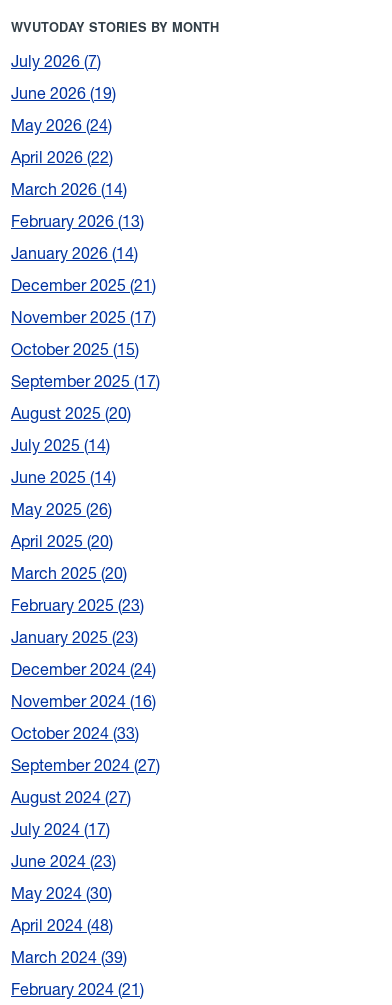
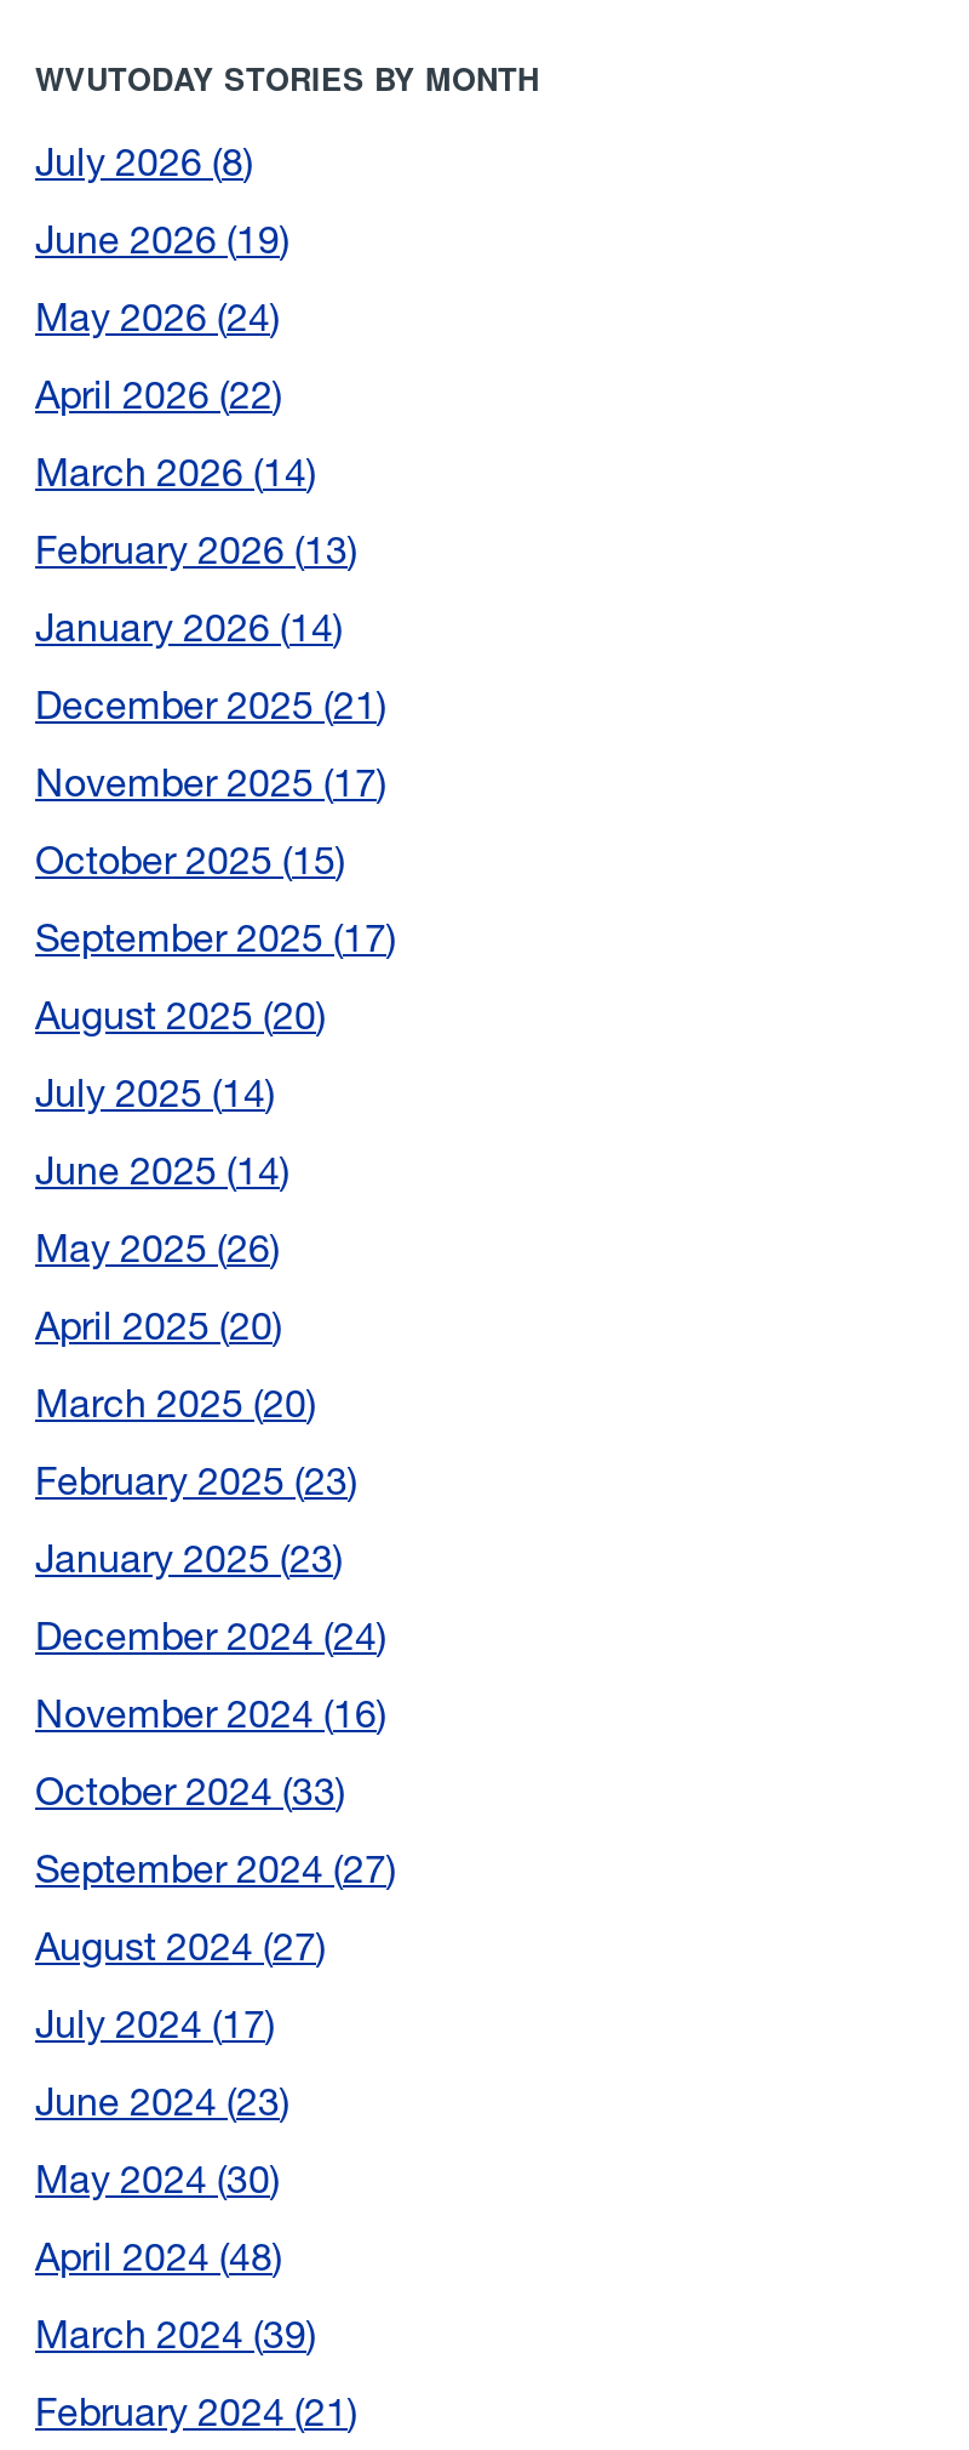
- July 2026 7
+ July 2026 8
